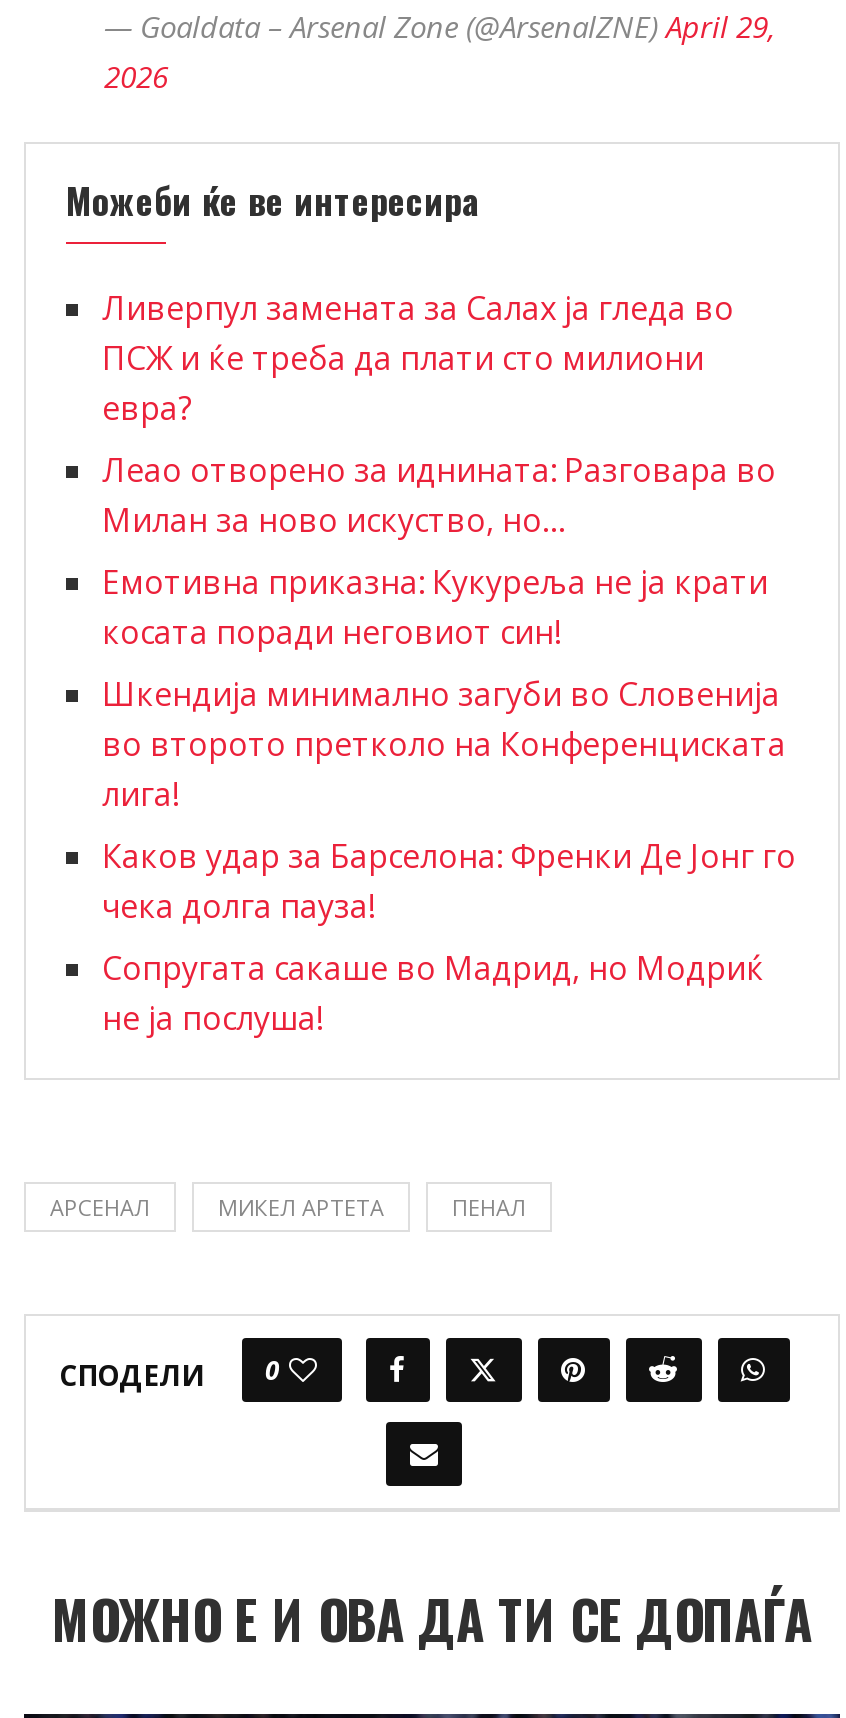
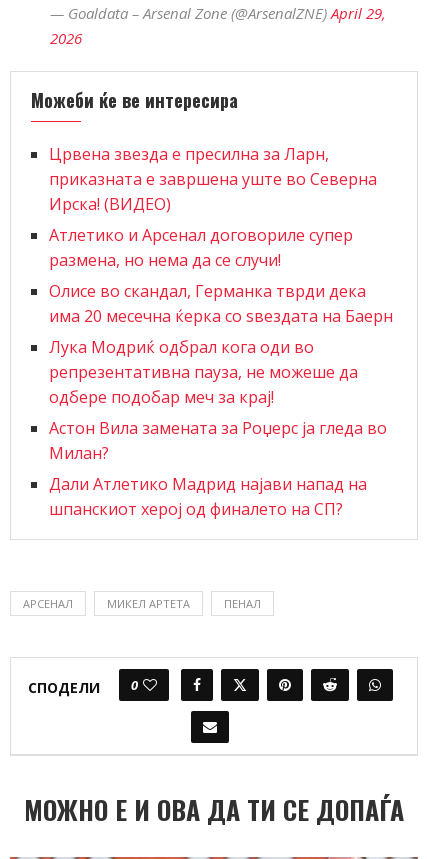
- Ливерпул замената за Салах ја гледа во
- ПСЖ и ќе треба да плати сто милиони
- евра?
- Леао отворено за иднината: Разговара во
- Милан за ново искуство, но…
- Емотивна приказна: Кукуреља не ја крати
- косата поради неговиот син!
- Шкендија минимално загуби во Словенија
- во второто претколо на Конференциската
- лига!
- Каков удар за Барселона: Френки Де Јонг го
- чека долга пауза!
- Сопругата сакаше во Мадрид, но Модриќ
- не ја послуша!
+ Црвена звезда е пресилна за Ларн,
+ приказната е завршена уште во Северна
+ Ирска! (ВИДЕО)
+ Атлетико и Арсенал договориле супер
+ размена, но нема да се случи!
+ Олисе во скандал, Германка тврди дека
+ има 20 месечна ќерка со ѕвездата на Баерн
+ Лука Модриќ одбрал кога оди во
+ репрезентативна пауза, не можеше да
+ одбере подобар меч за крај!
+ Астон Вила замената за Роџерс ја гледа во
+ Милан?
+ Дали Атлетико Мадрид најави напад на
+ шпанскиот херој од финалето на СП?
